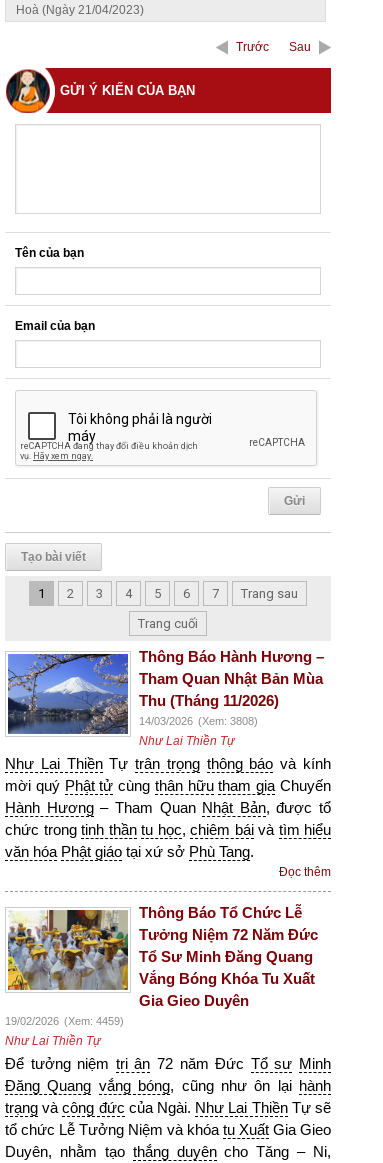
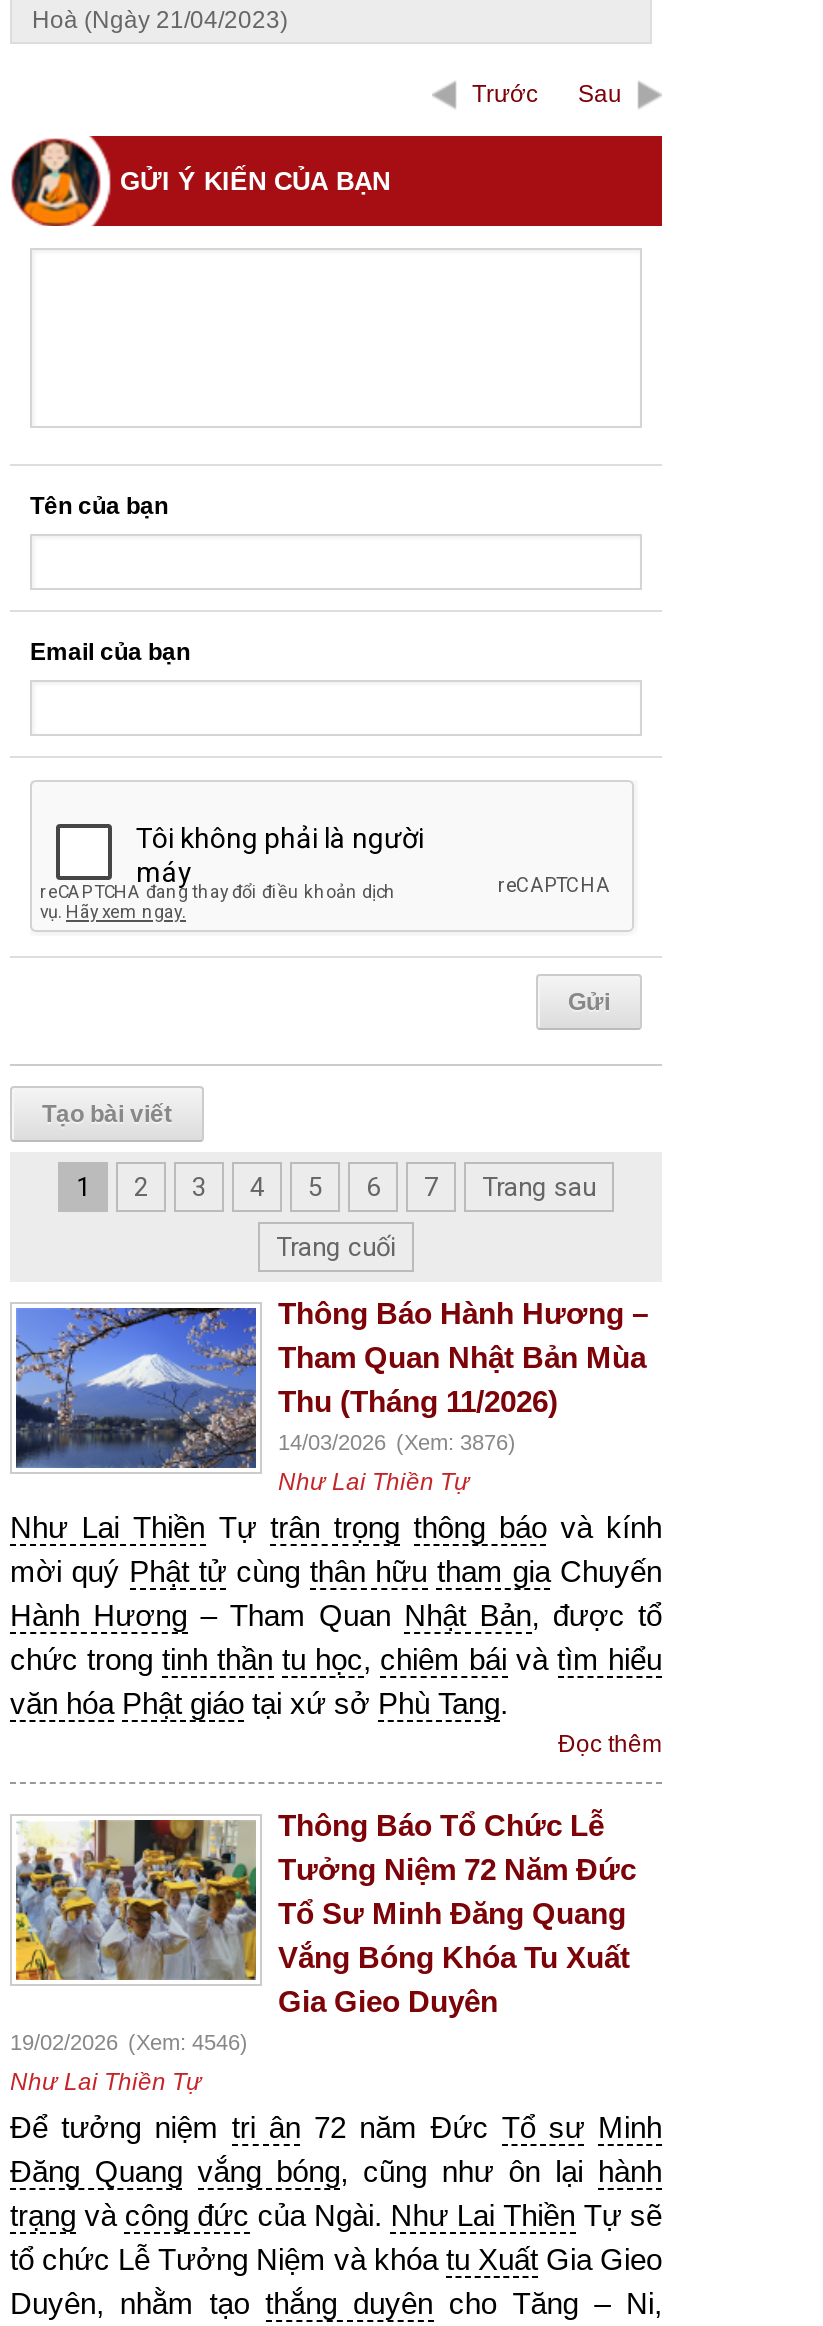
- 14/03/2026 (Xem: 3808)
+ 14/03/2026 (Xem: 3876)

- 19/02/2026 (Xem: 4459)
+ 19/02/2026 (Xem: 4546)
